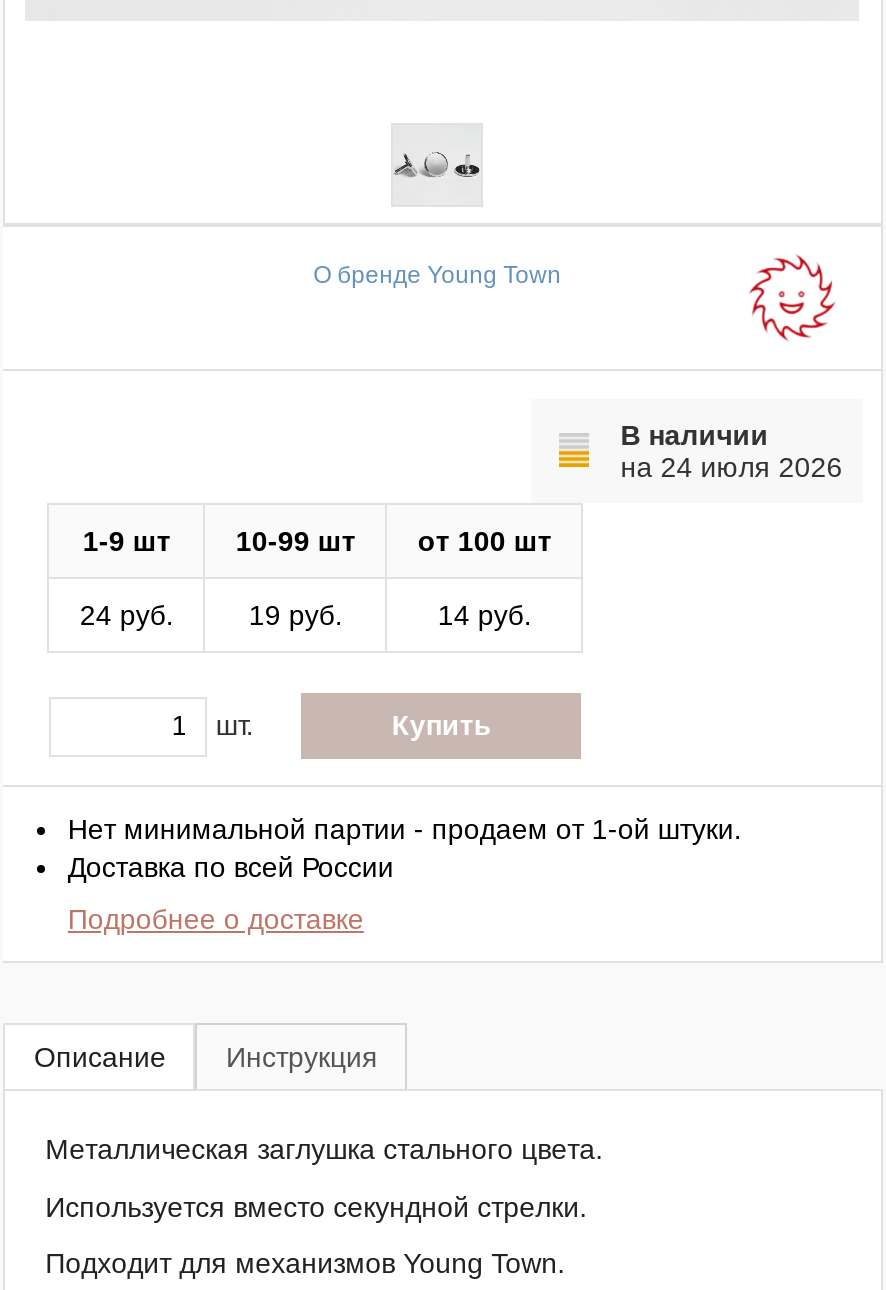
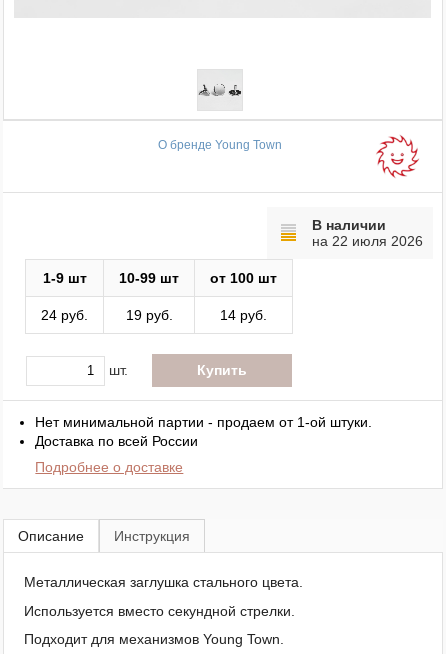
- на 24 июля 2026
+ на 22 июля 2026
